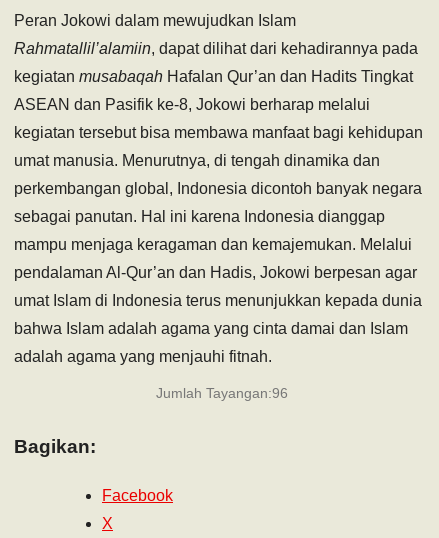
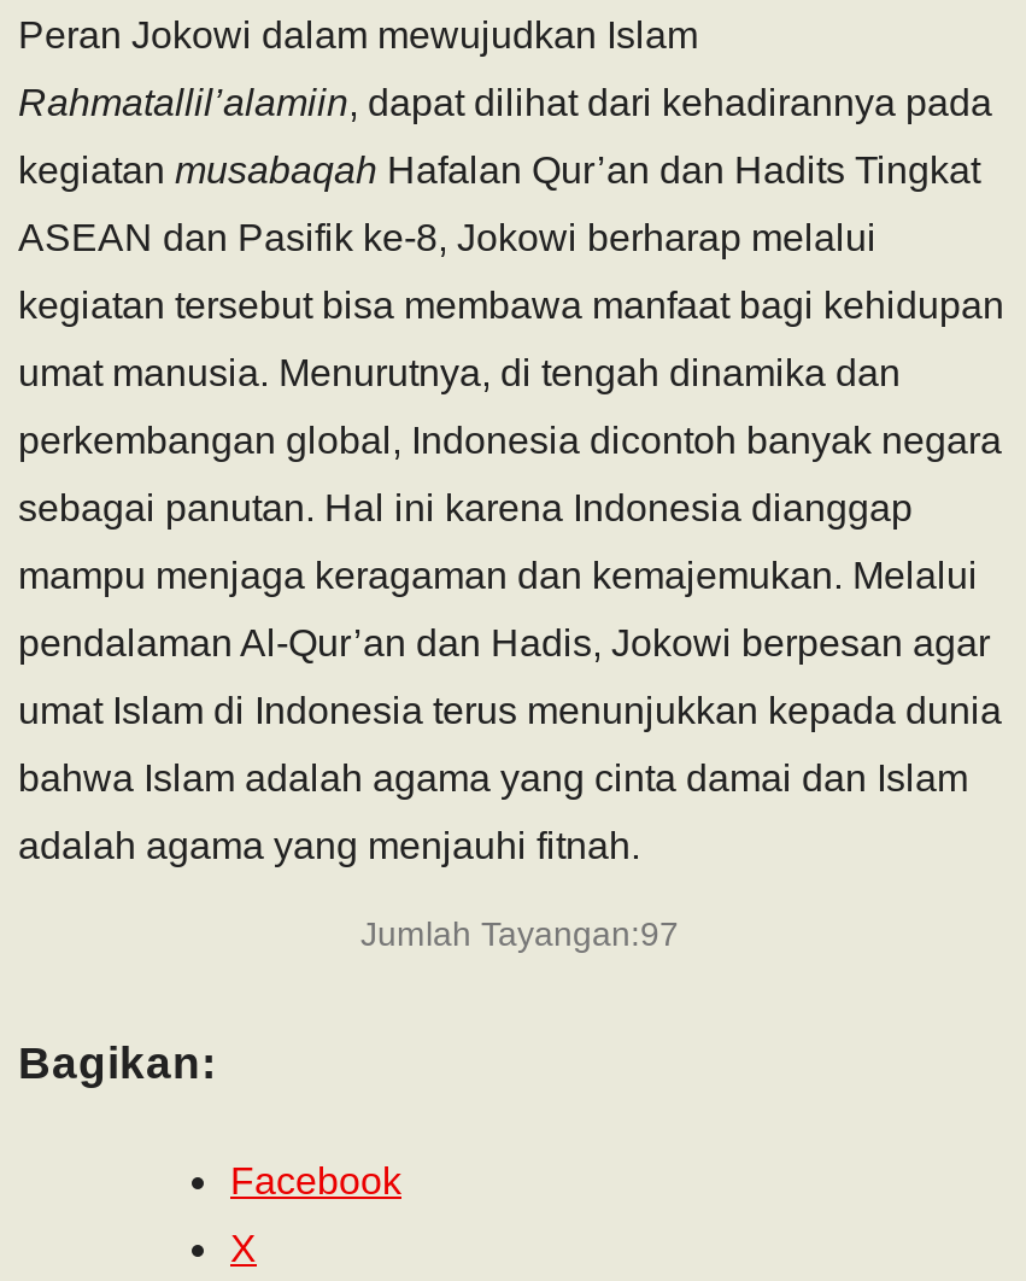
- Jumlah Tayangan:96
+ Jumlah Tayangan:97
